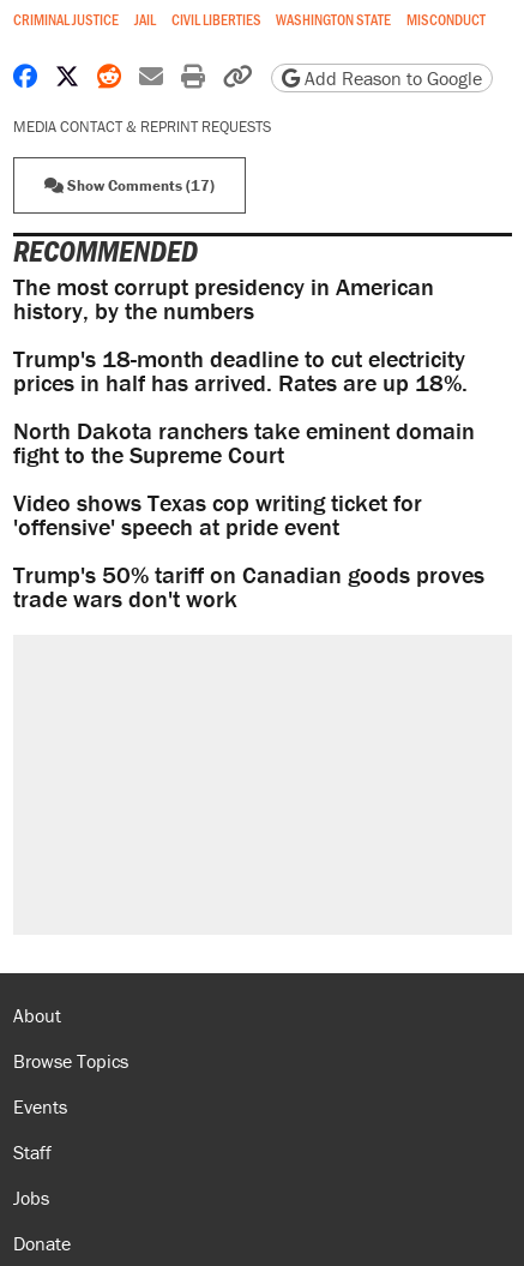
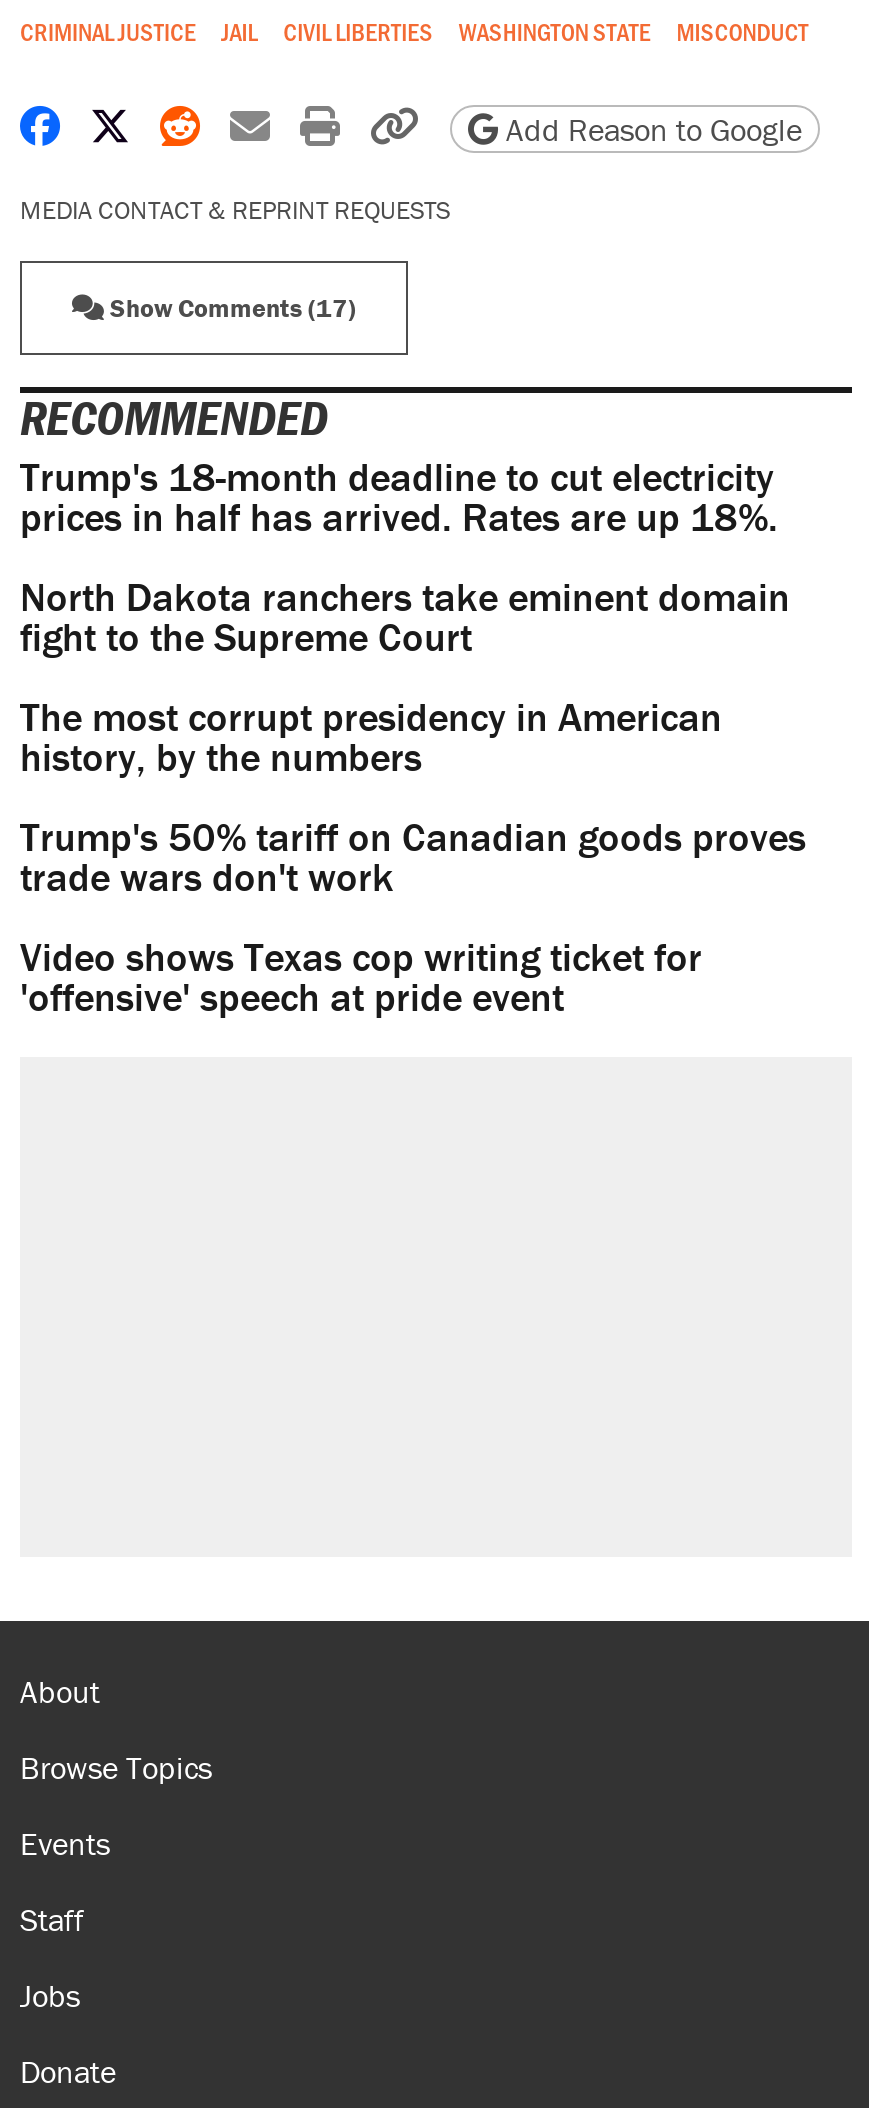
moved down: The most corrupt presidency in American | history, by the numbers

moved up: Trump's 18-month deadline to cut electricity | prices in half has arrived. Rates are up 18%. | North Dakota ranchers take eminent domain | fight to the Supreme Court

moved down: Video shows Texas cop writing ticket for | 'offensive' speech at pride event

moved up: Trump's 50% tariff on Canadian goods proves | trade wars don't work
